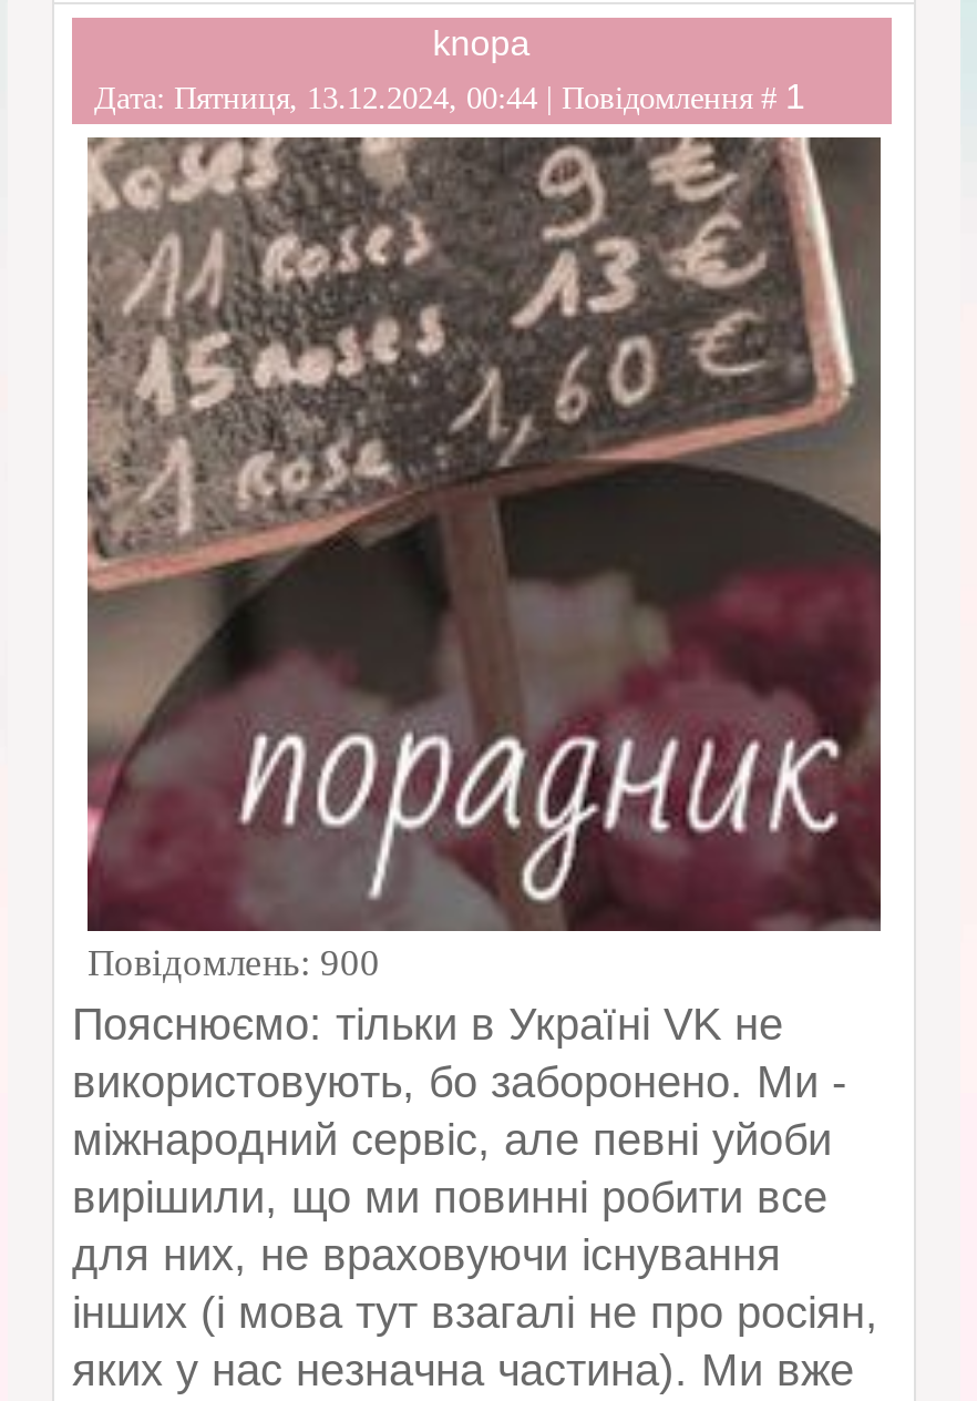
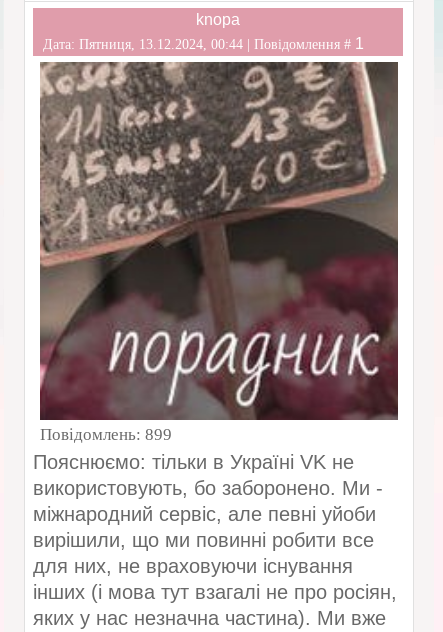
- Повідомлень: 900
+ Повідомлень: 899
